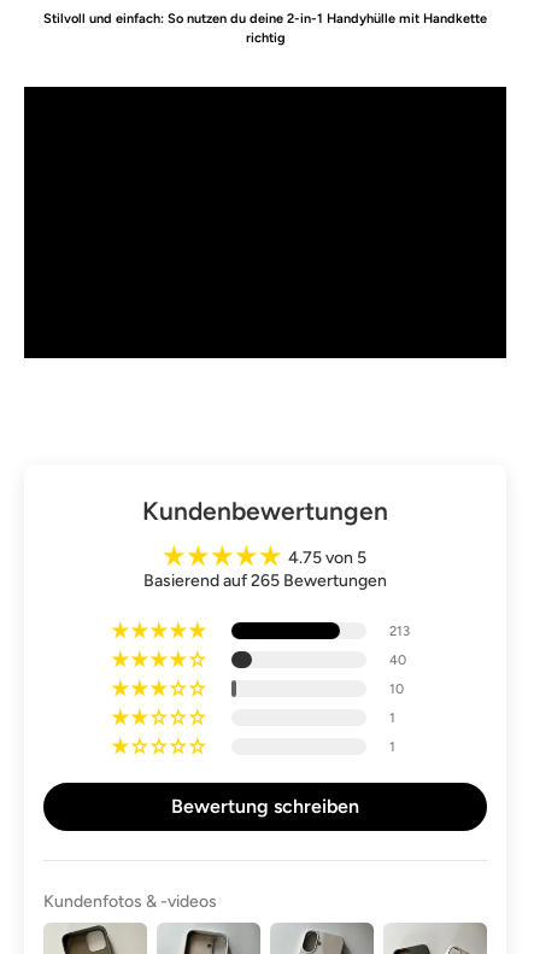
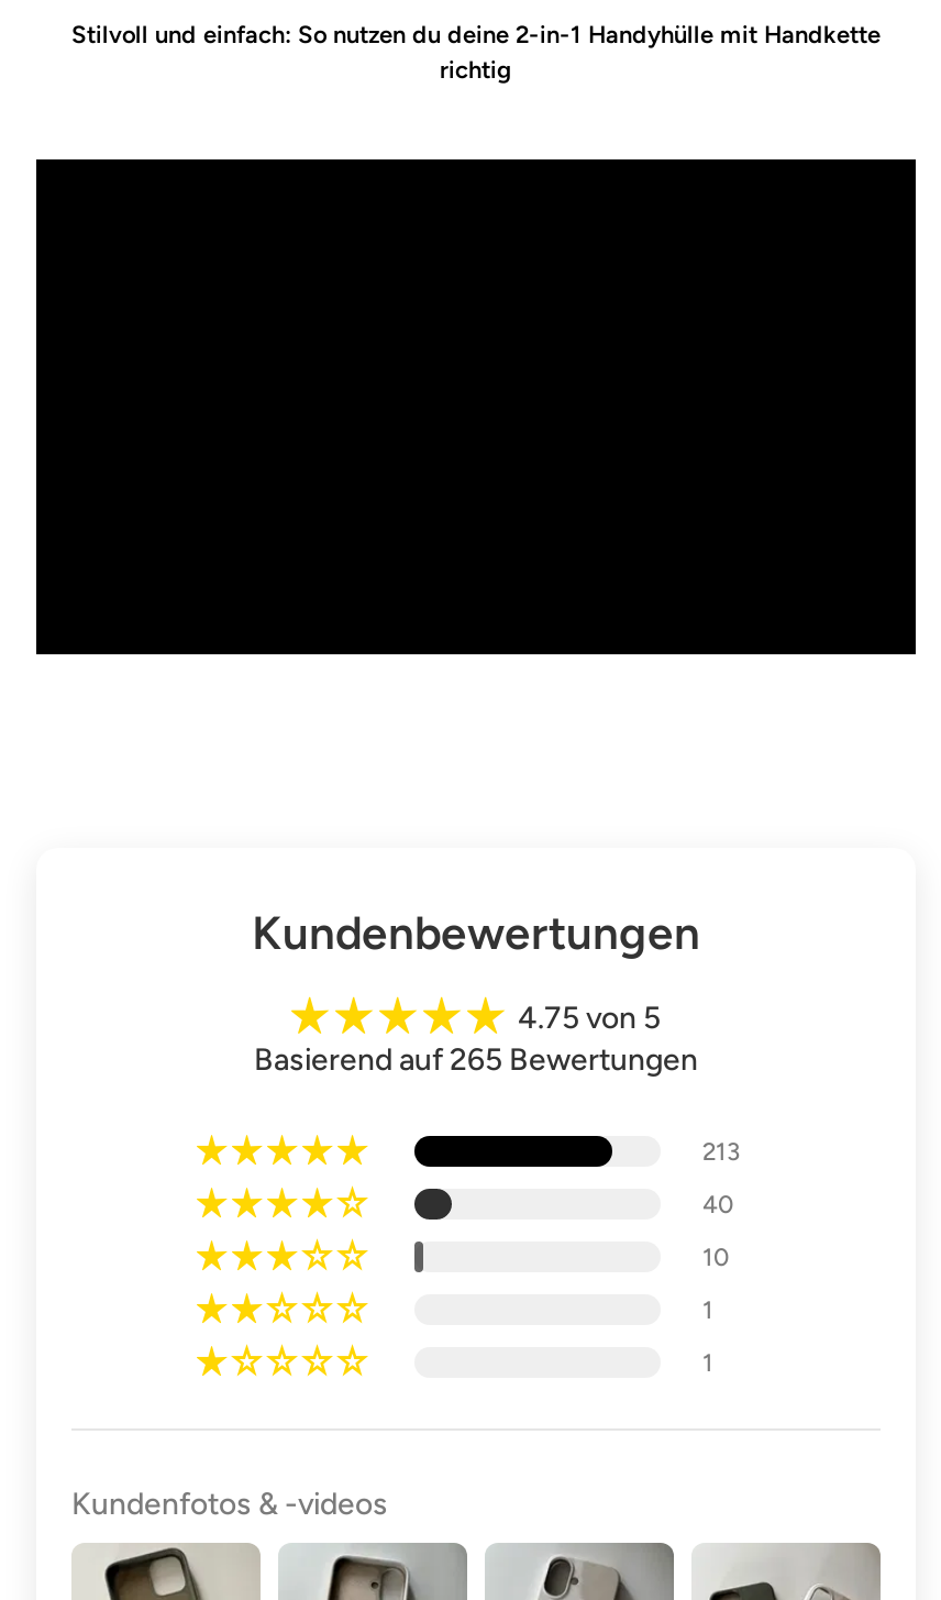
- Bewertung schreiben
